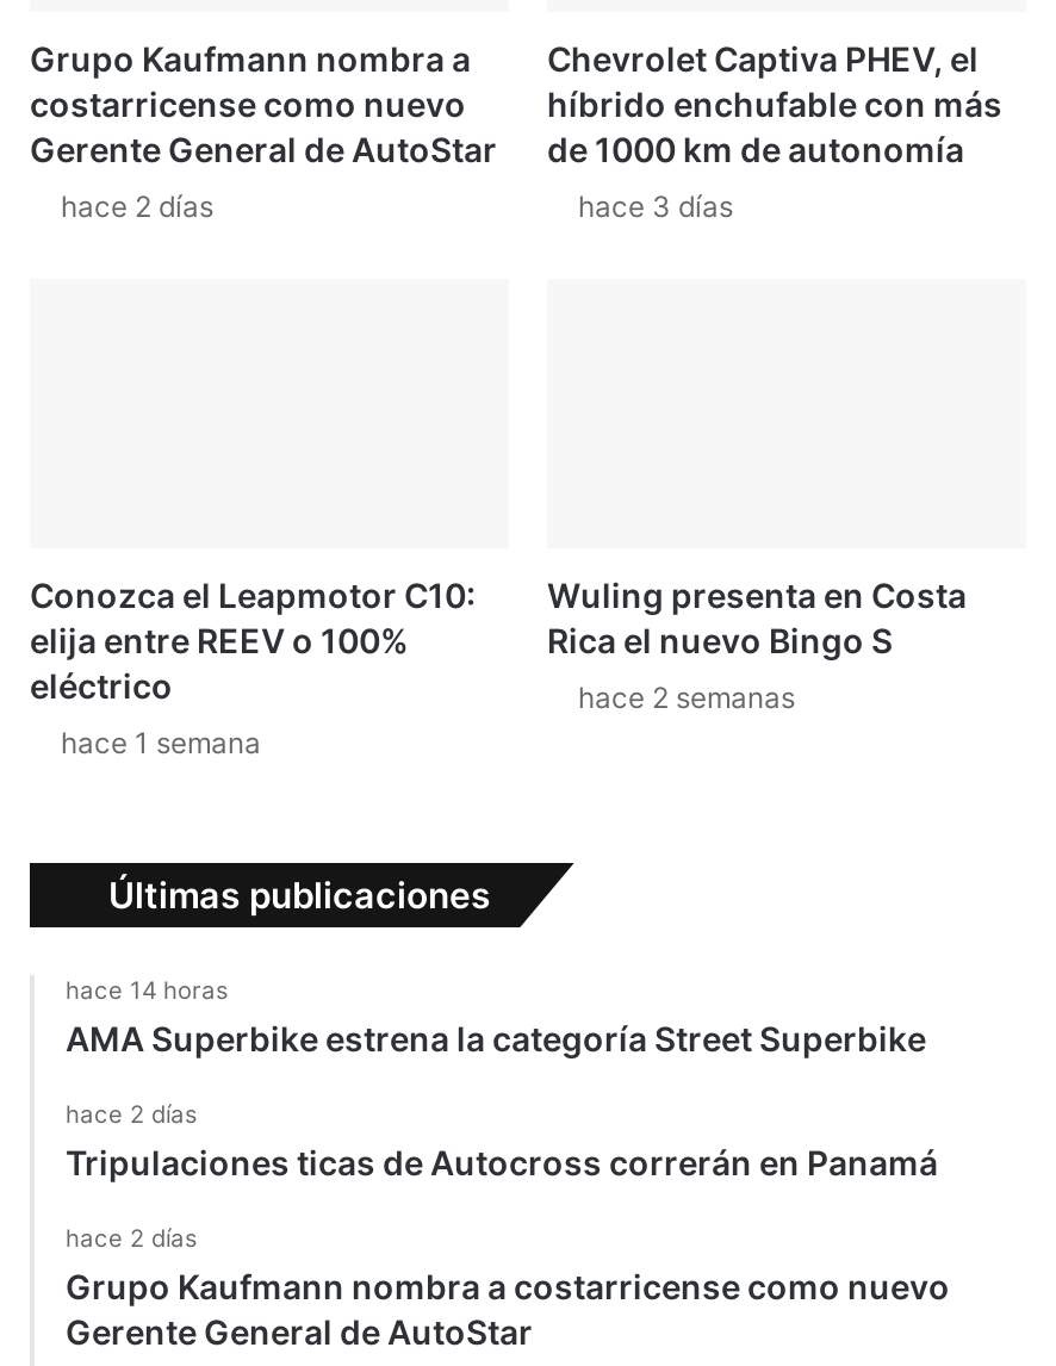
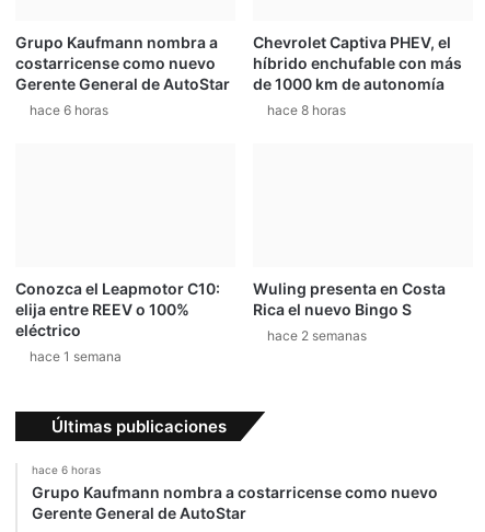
- hace 2 días
+ hace 6 horas

- hace 3 días
+ hace 8 horas

- hace 14 horas
- AMA Superbike estrena la categoría Street Superbike
- hace 2 días
- Tripulaciones ticas de Autocross correrán en Panamá
- hace 2 días
+ hace 6 horas
